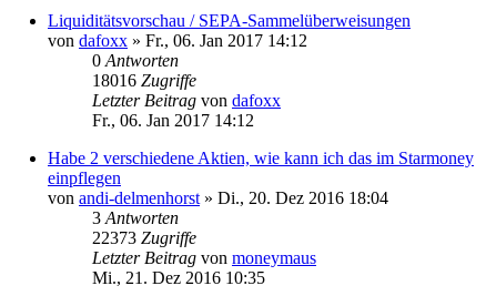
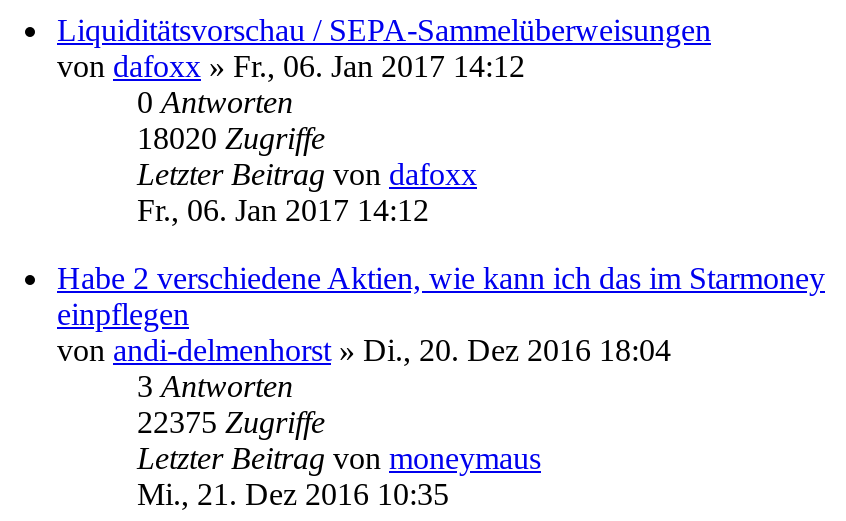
- 18016 Zugriffe
+ 18020 Zugriffe

- 22373 Zugriffe
+ 22375 Zugriffe
